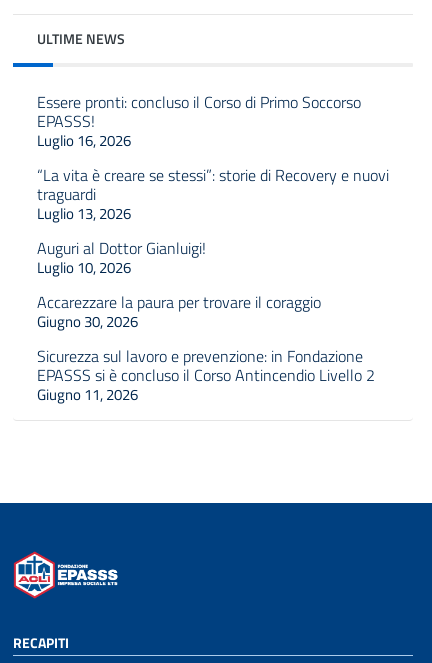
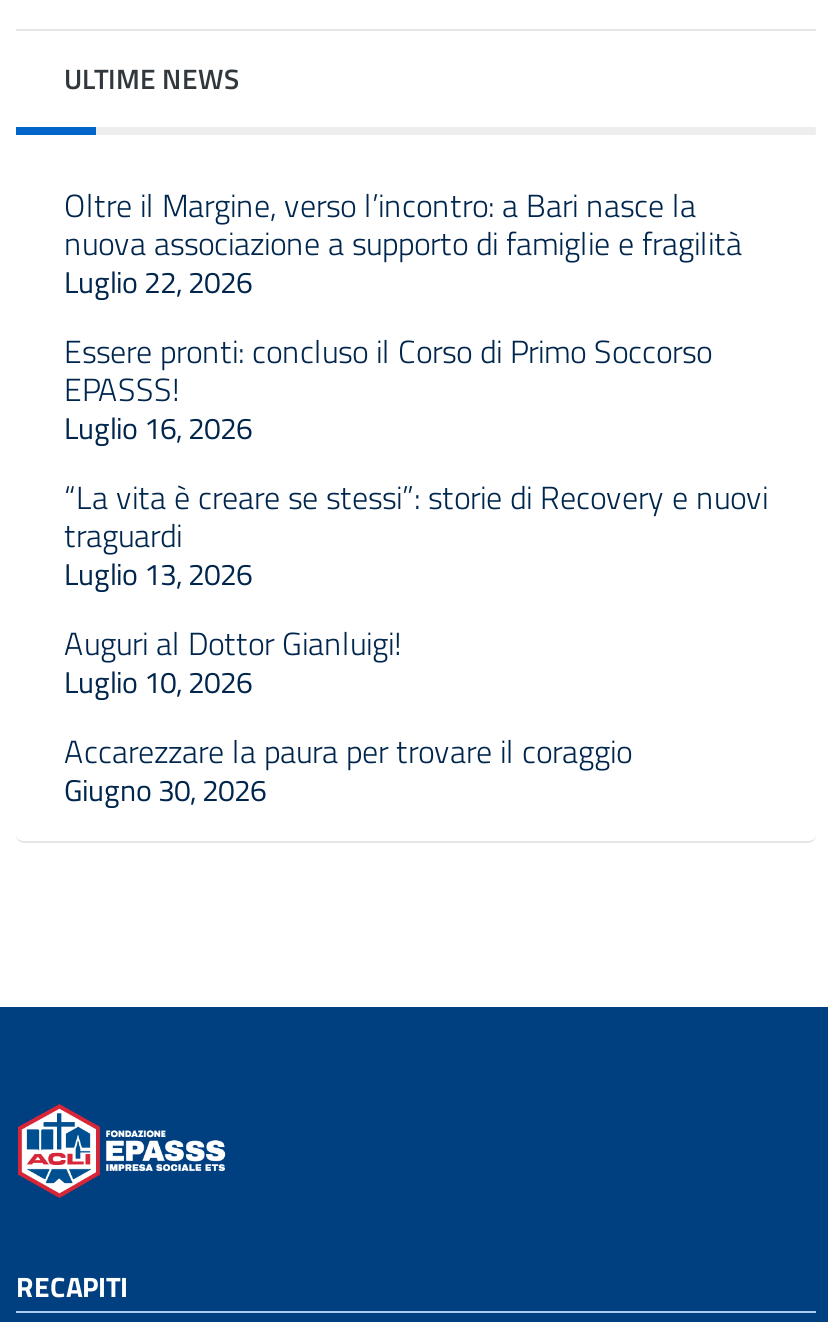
+ Oltre il Margine, verso l’incontro: a Bari nasce la
+ nuova associazione a supporto di famiglie e fragilità
+ Luglio 22, 2026

moved down: Essere pronti: concluso il Corso di Primo Soccorso | EPASSS! | Luglio 16, 2026 | ... | Accarezzare la paura per trovare il coraggio | Giugno 30, 2026

- Sicurezza sul lavoro e prevenzione: in Fondazione
- EPASSS si è concluso il Corso Antincendio Livello 2
- Giugno 11, 2026
